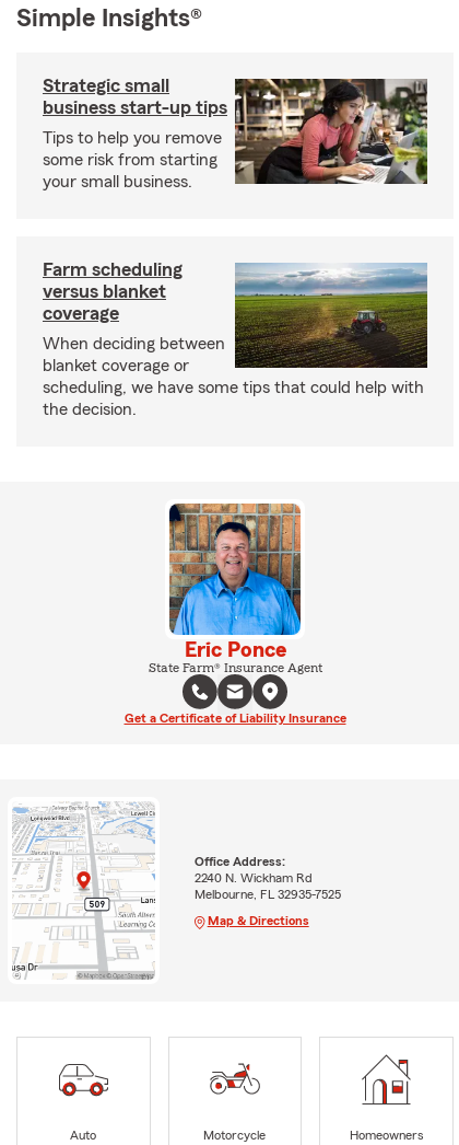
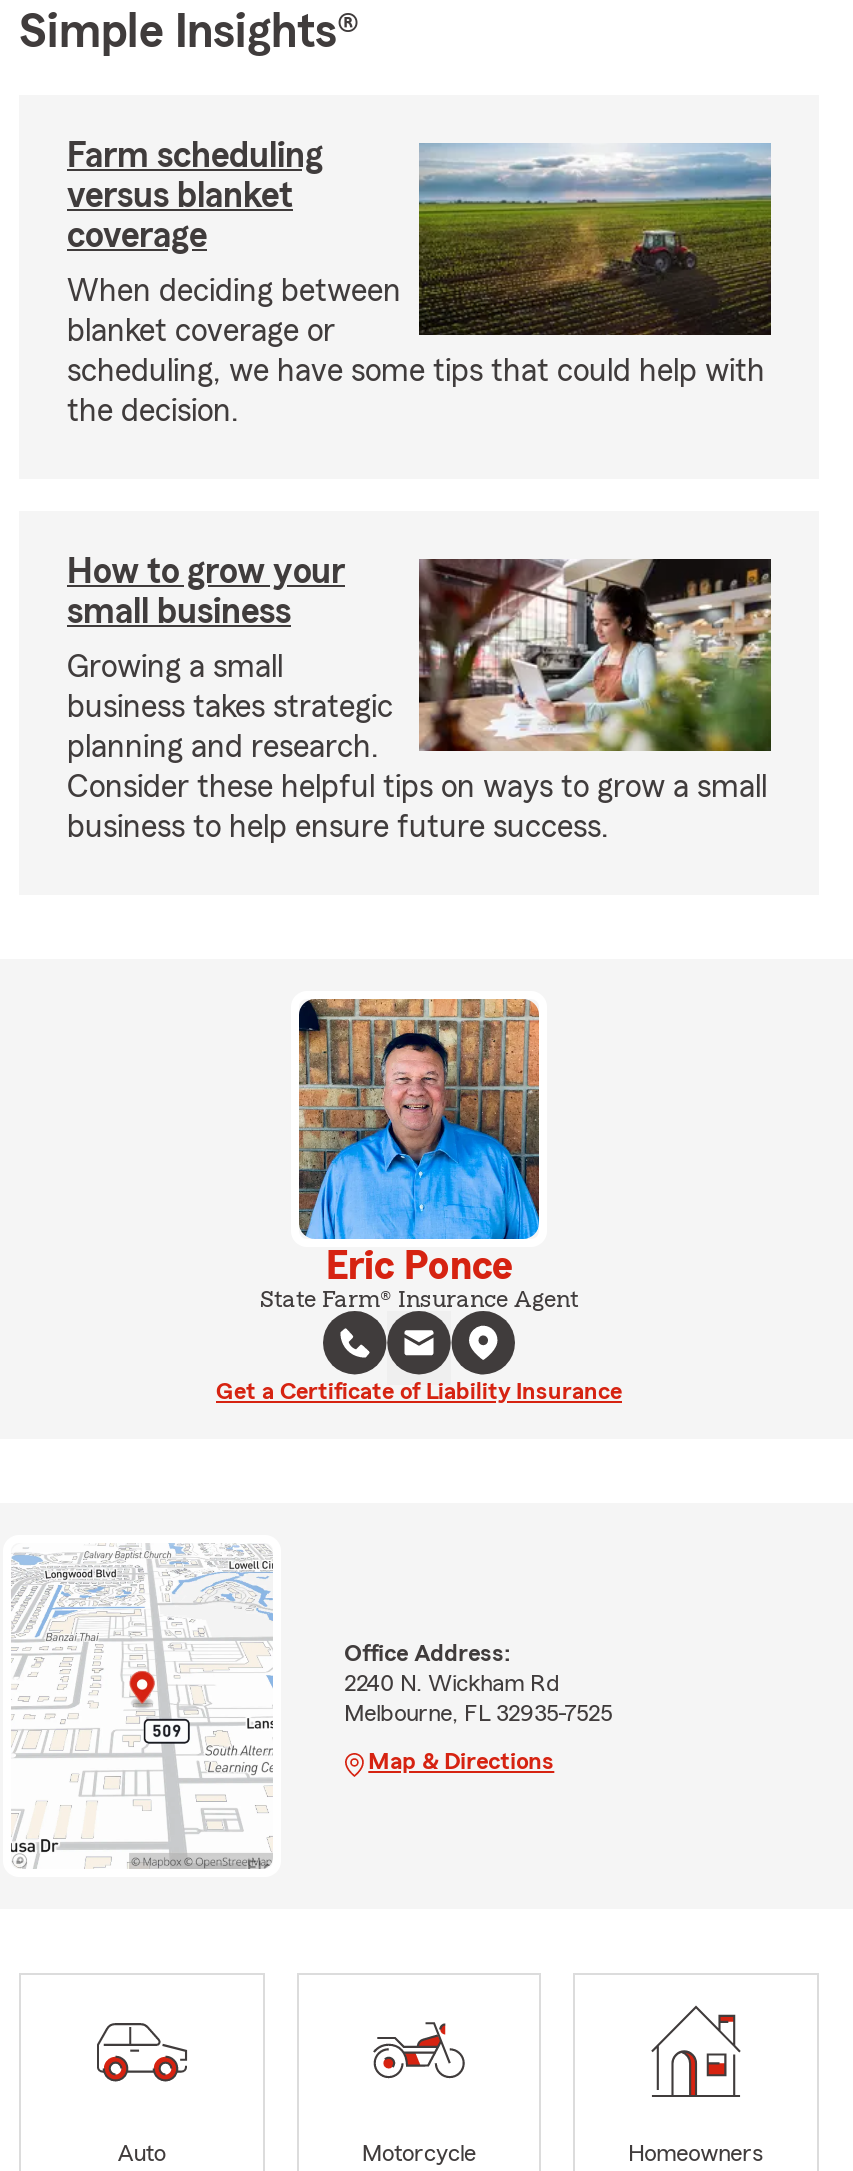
- [image]
- Strategic small
- business start-up tips
- Tips to help you remove
- some risk from starting
- your small business.

moved up: [image] | Farm scheduling | versus blanket | coverage | When deciding between | blanket coverage or | scheduling, we have some tips that could help with | the decision.

+ [image]
+ How to grow your
+ small business
+ Growing a small
+ business takes strategic
+ planning and research.
+ Consider these helpful tips on ways to grow a small
+ business to help ensure future success.
